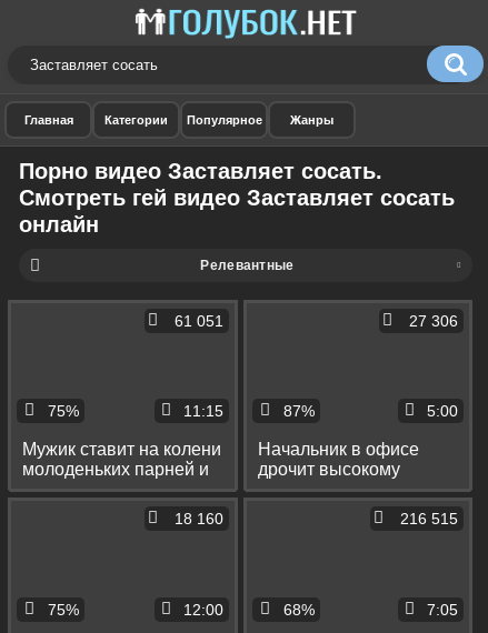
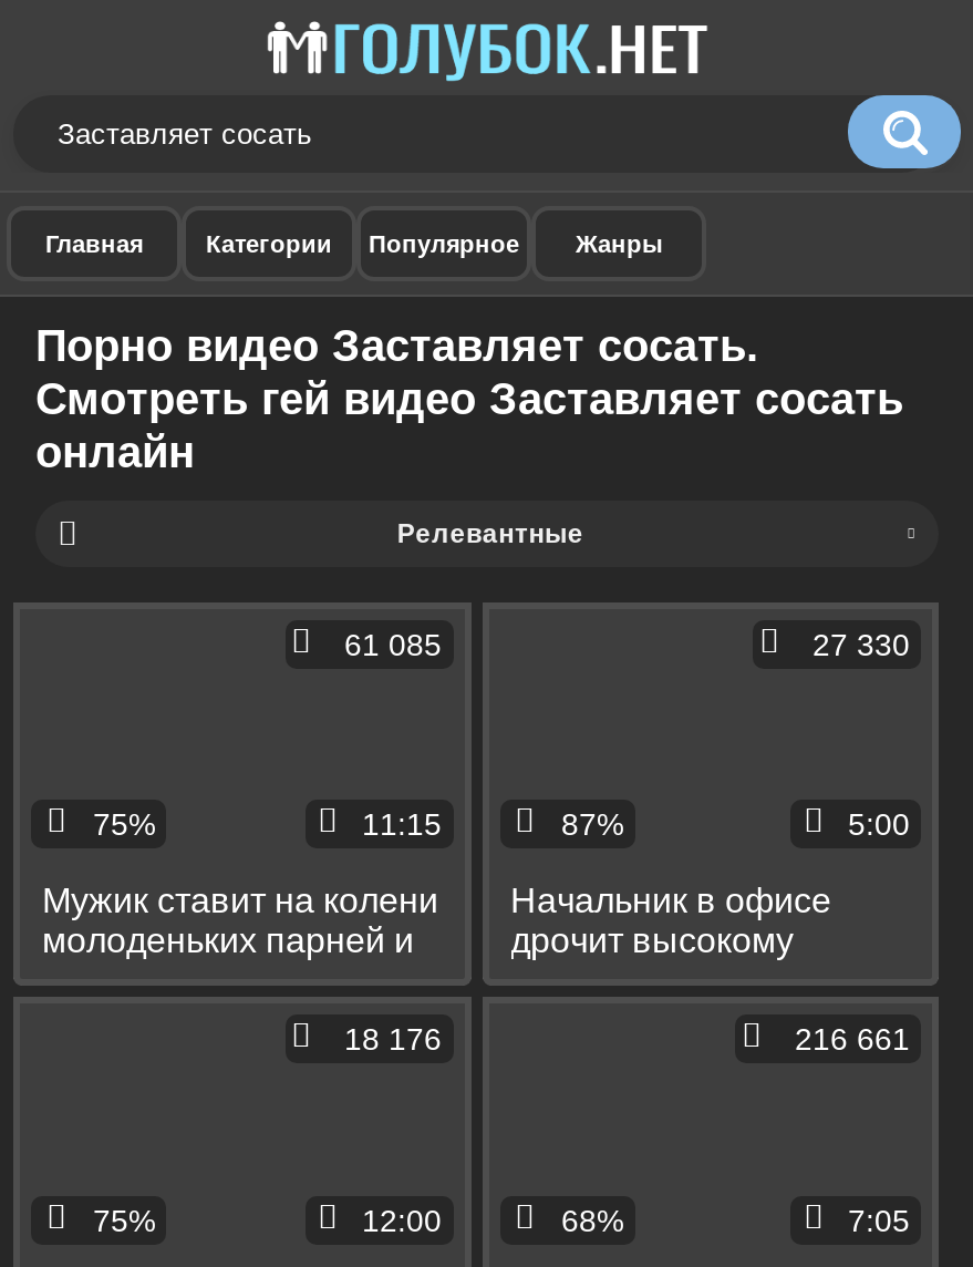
- 61 051
+ 61 085

- 27 306
+ 27 330

- 18 160
+ 18 176

- 216 515
+ 216 661
